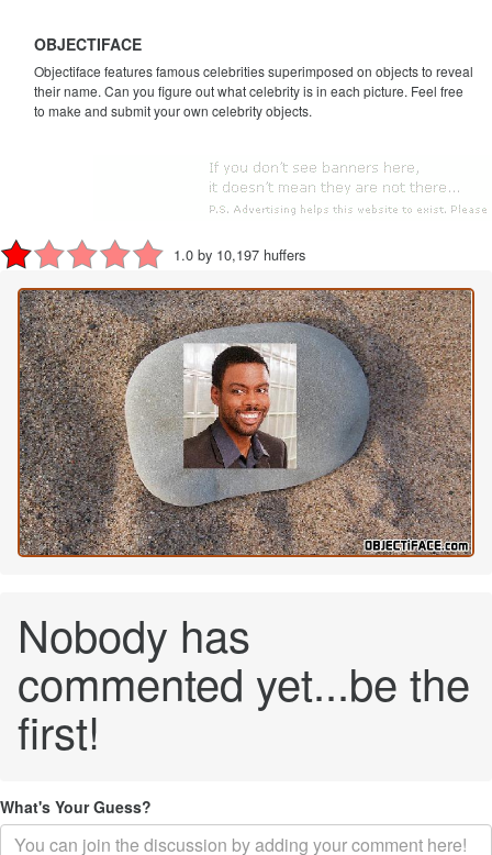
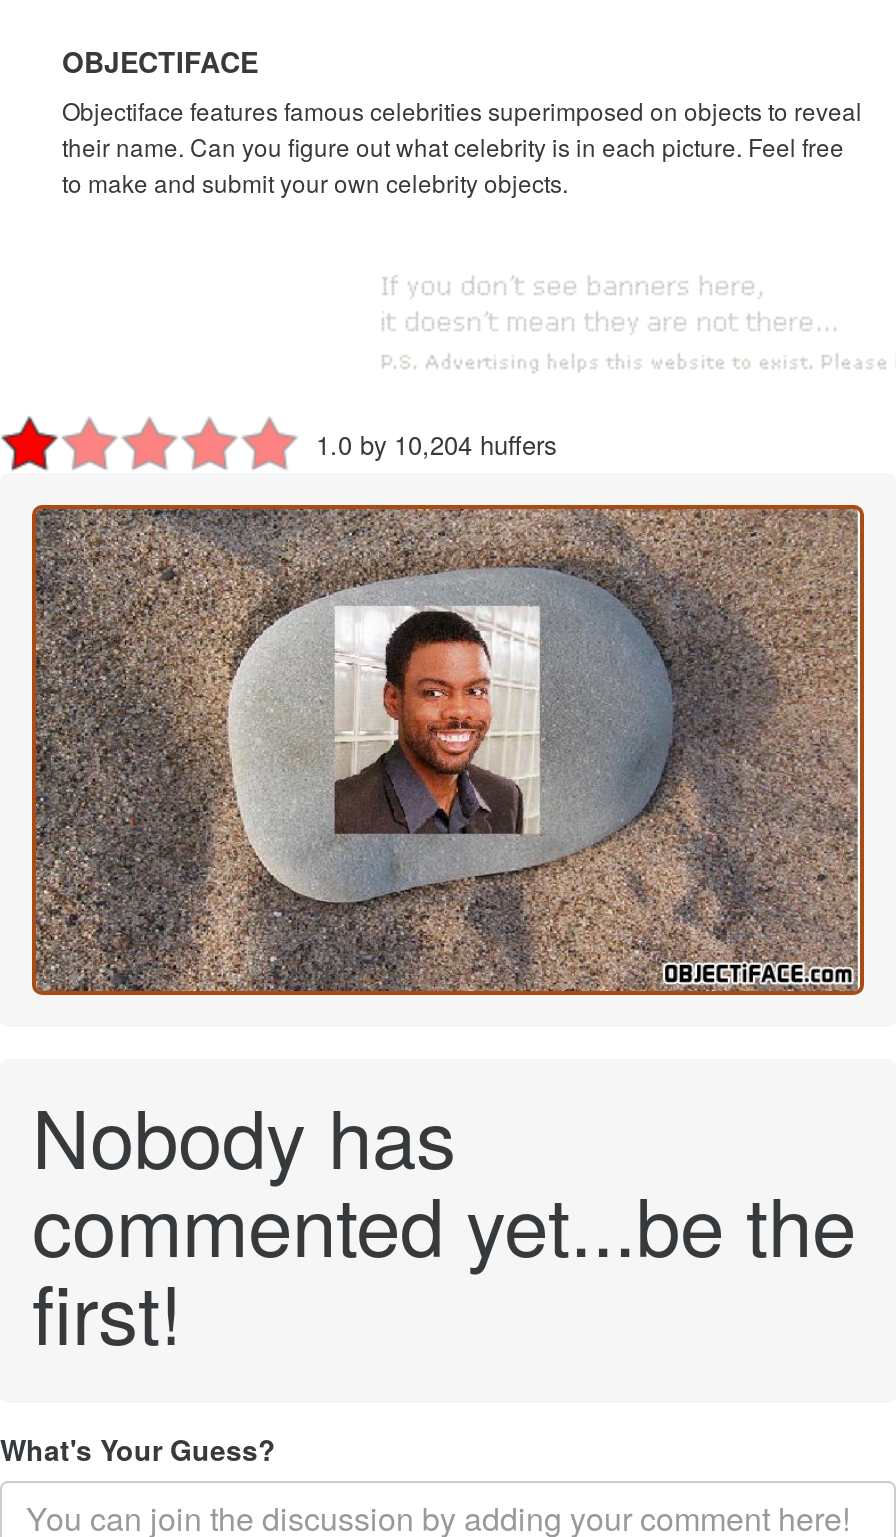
- 1.0 by 10,197 huffers
+ 1.0 by 10,204 huffers
